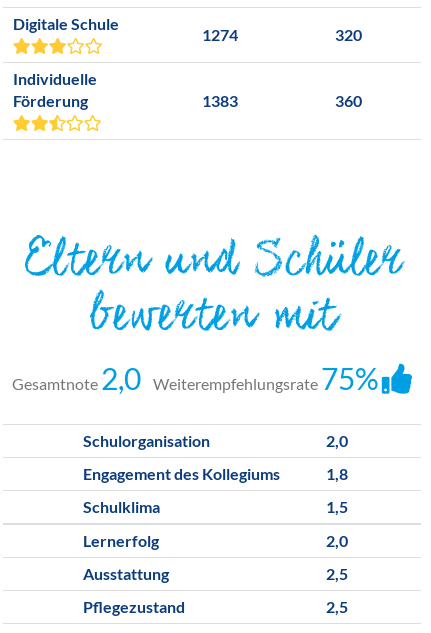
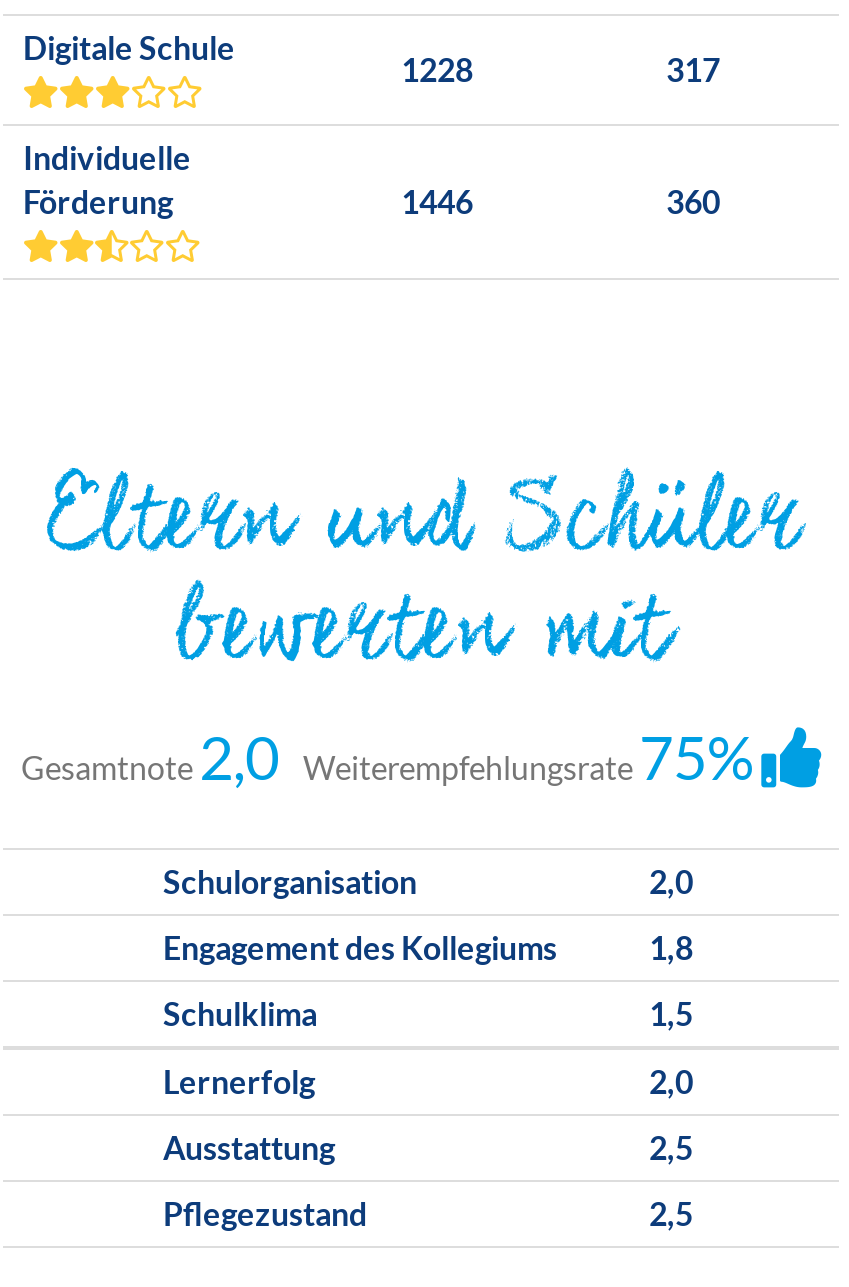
- 1274
+ 1228

- 320
+ 317

- 1383
+ 1446
